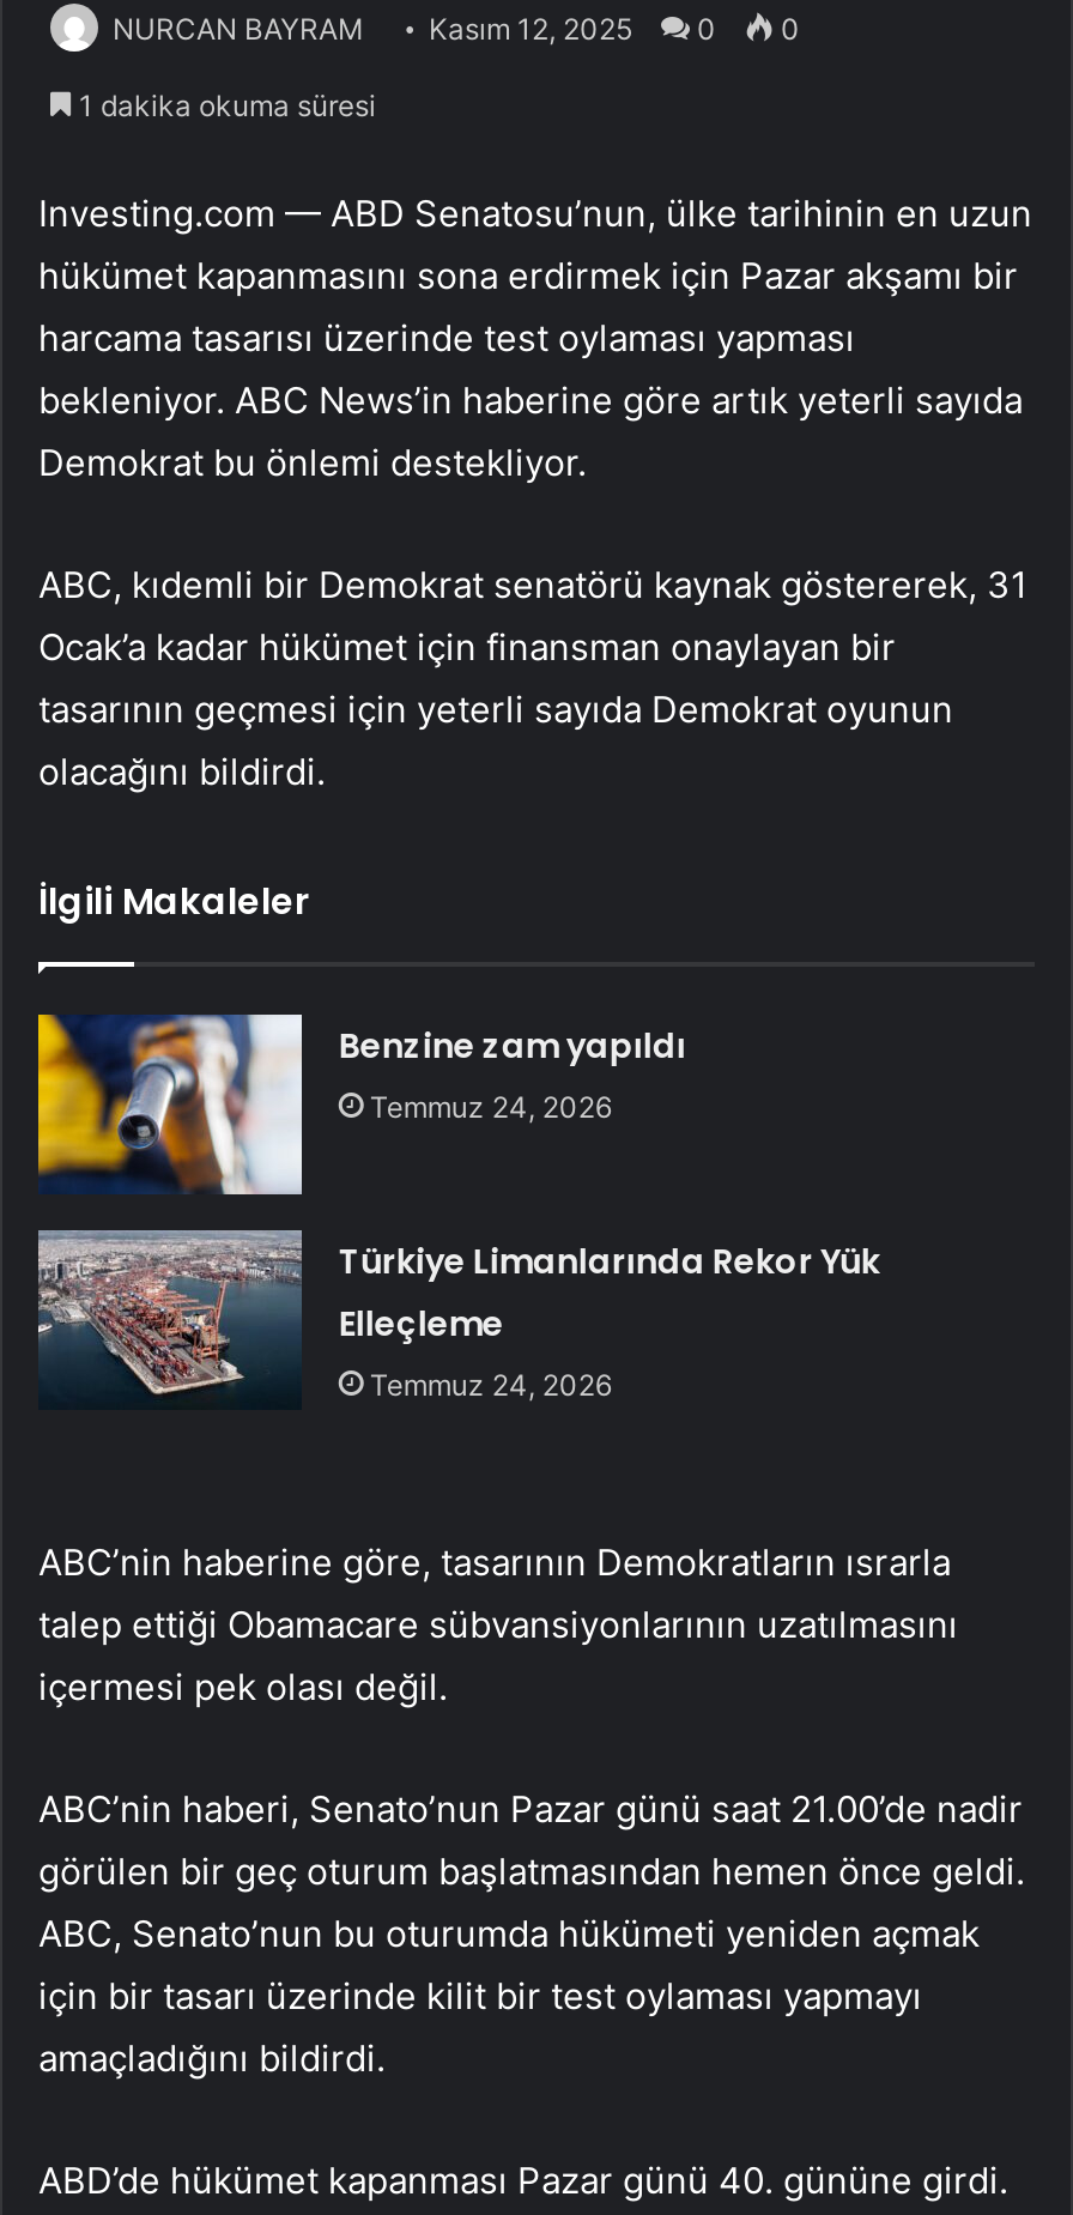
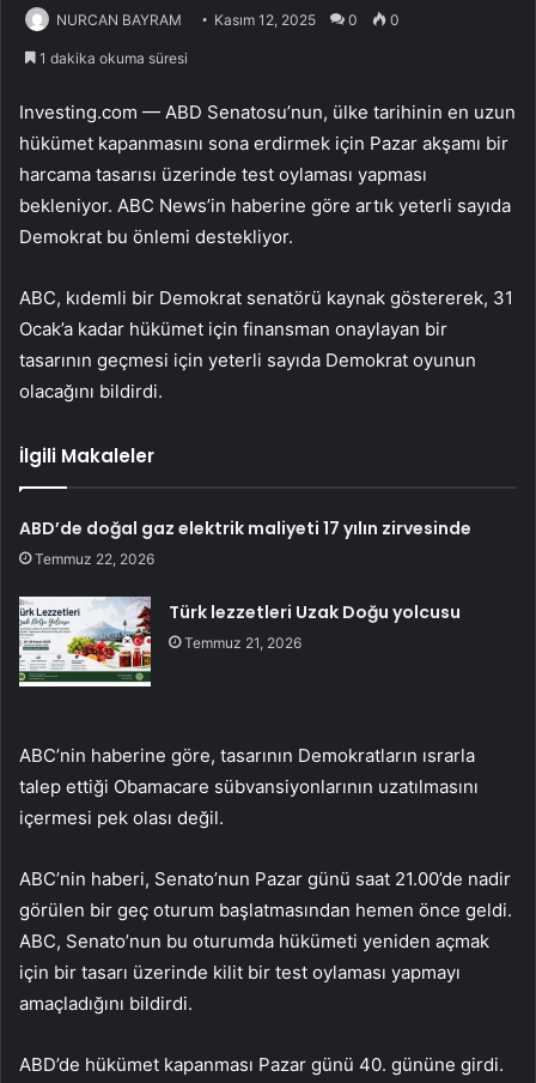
- Benzine zam yapıldı
- Temmuz 24, 2026
+ ABD’de doğal gaz elektrik maliyeti 17 yılın zirvesinde
+ Temmuz 22, 2026

- [image]
- Türkiye Limanlarında Rekor Yük
- Elleçleme
- Temmuz 24, 2026
+ [image]
+ Türk lezzetleri Uzak Doğu yolcusu
+ Temmuz 21, 2026
